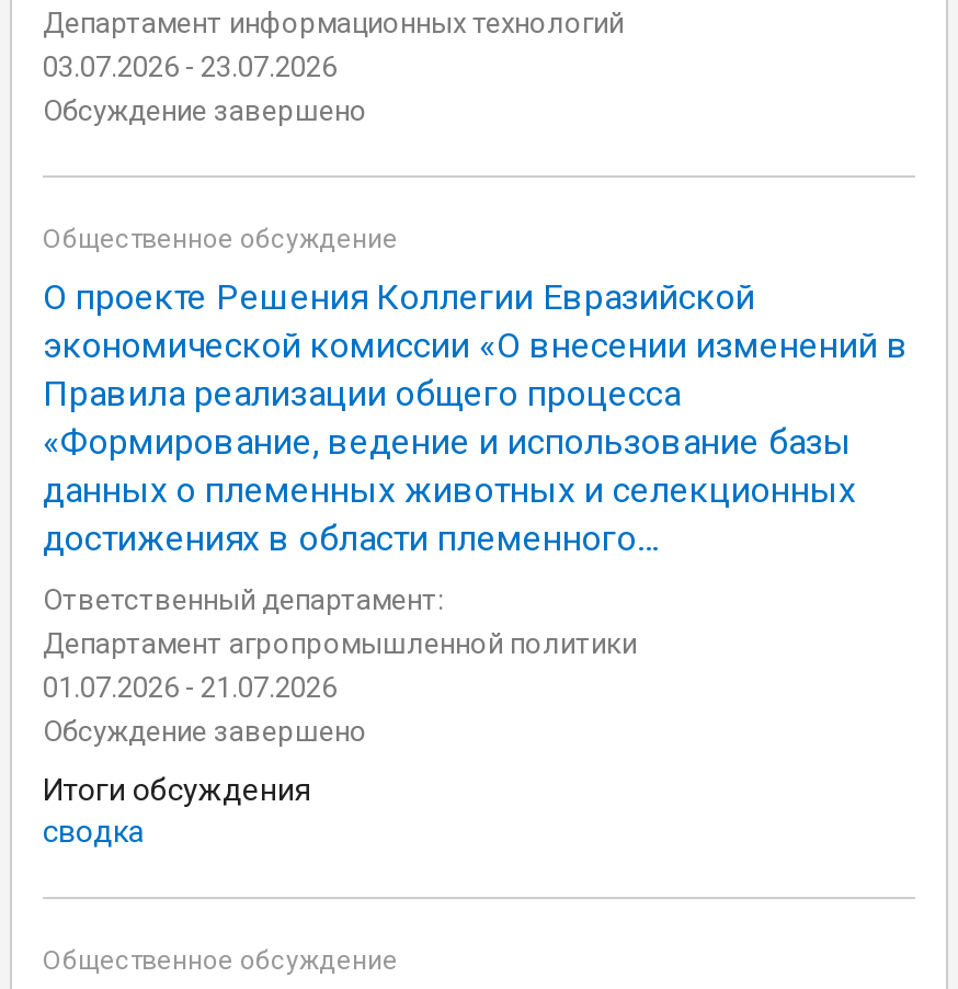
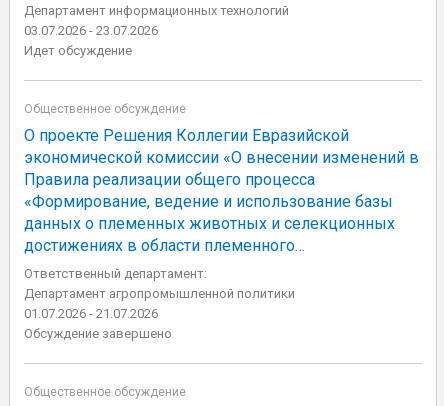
- Обсуждение завершено
+ Идет обсуждение

- Итоги обсуждения
- сводка
